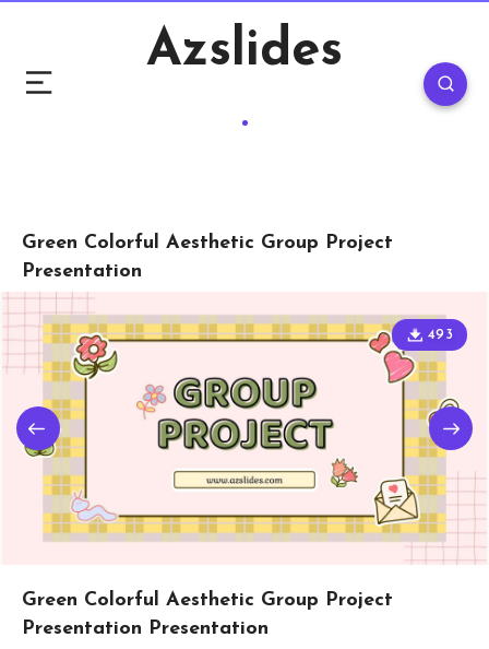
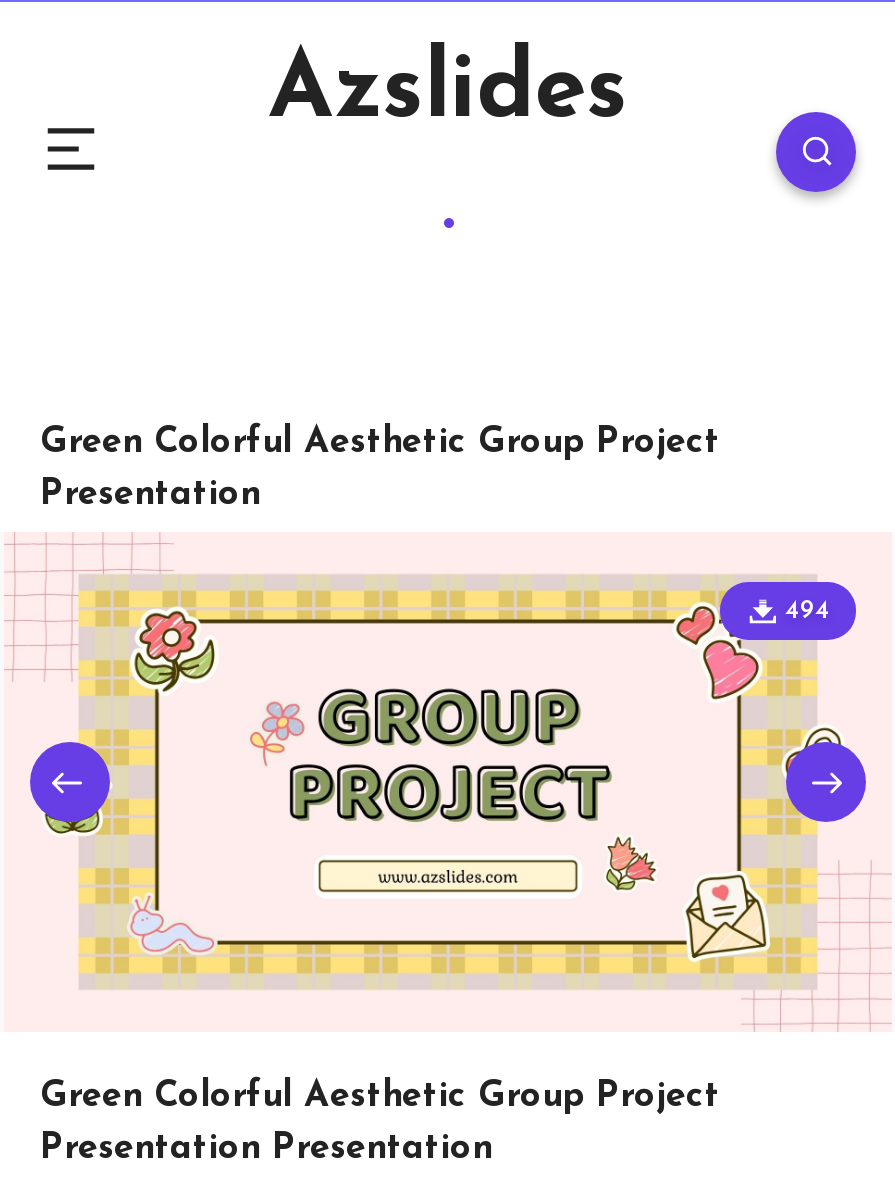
- 493
+ 494
